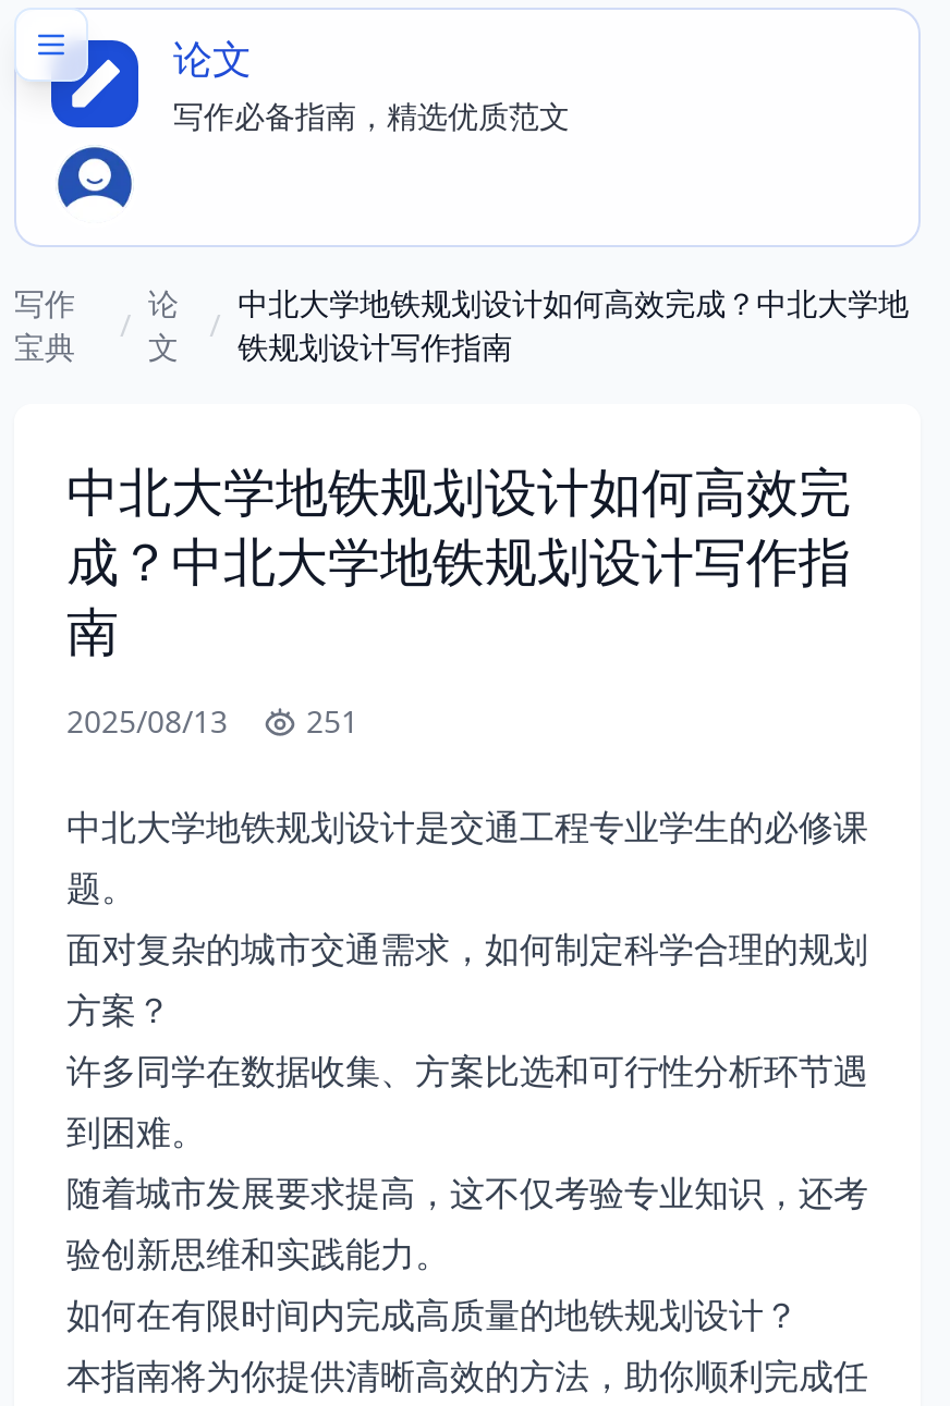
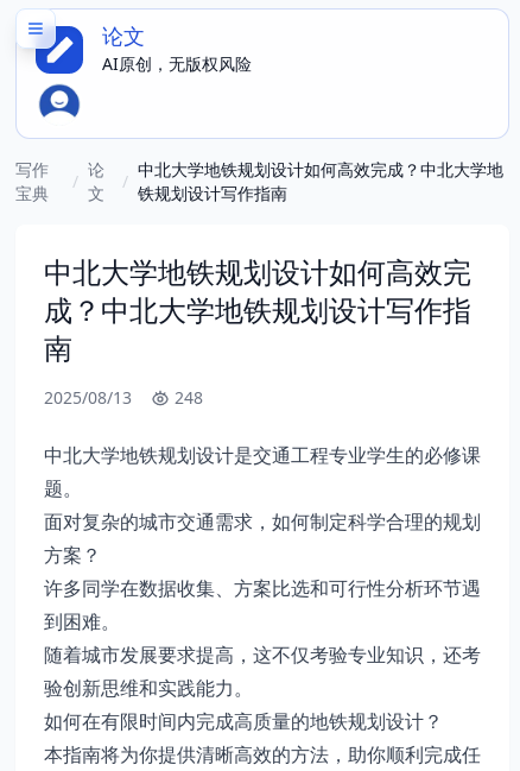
- 写作必备指南，精选优质范文
+ AI原创，无版权风险

- 2025/08/13 251
+ 2025/08/13 248
